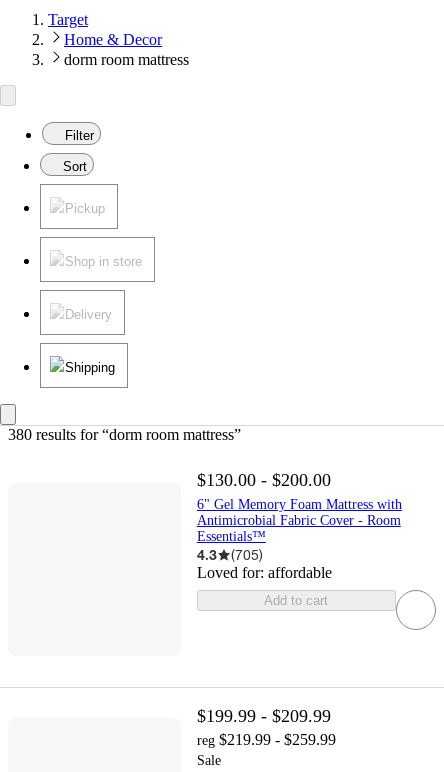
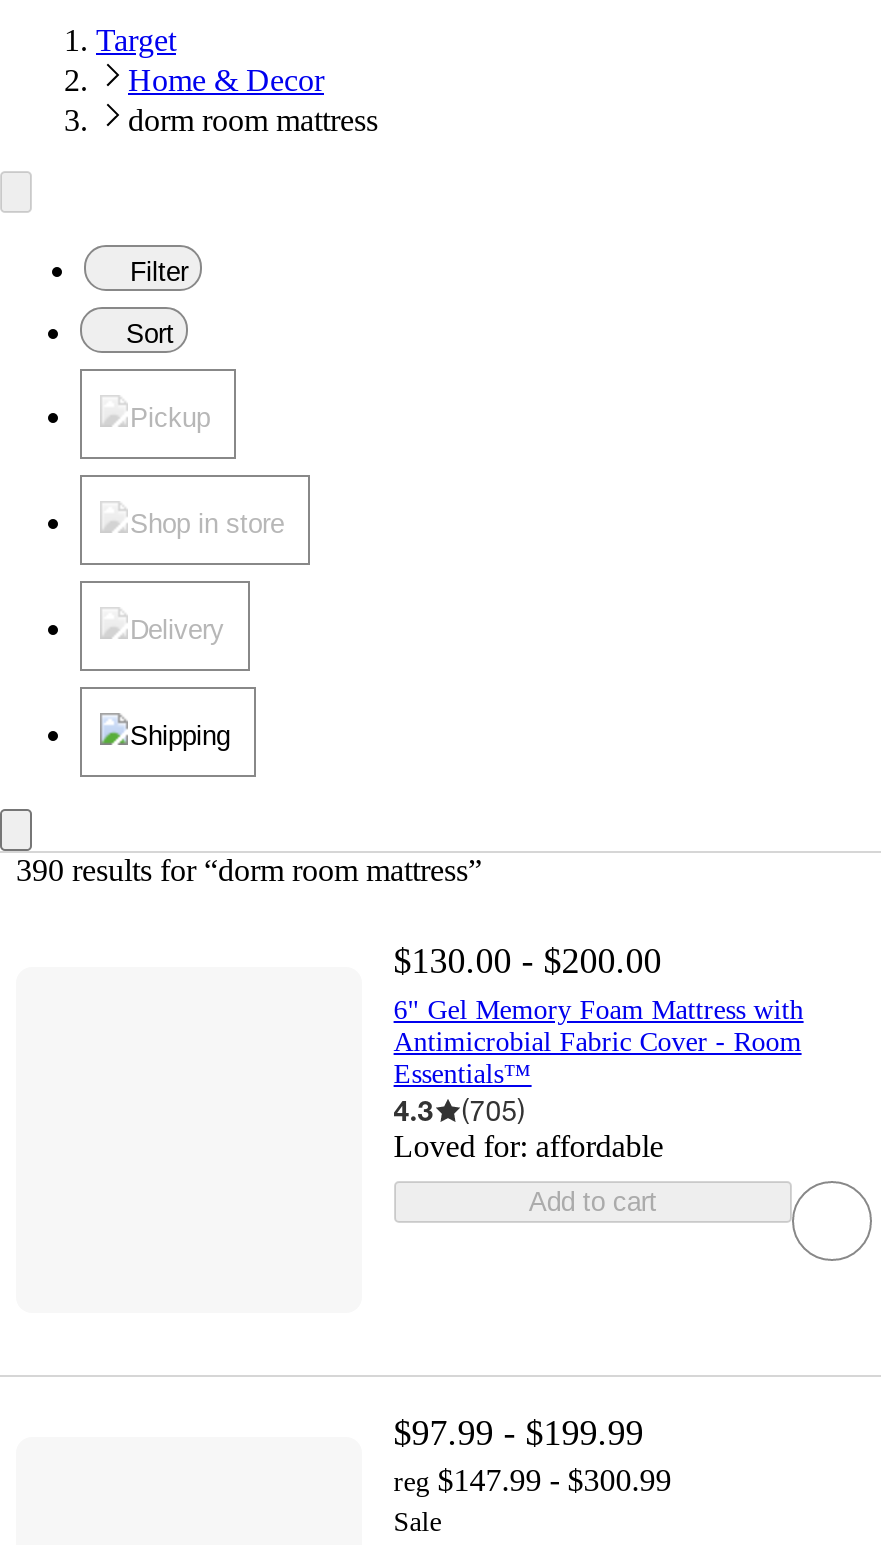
- 380 results for “dorm room mattress”
+ 390 results for “dorm room mattress”

- $199.99 - $209.99
+ $97.99 - $199.99

- reg $219.99 - $259.99
+ reg $147.99 - $300.99
